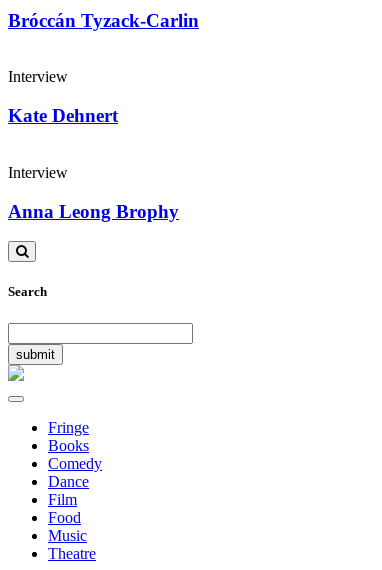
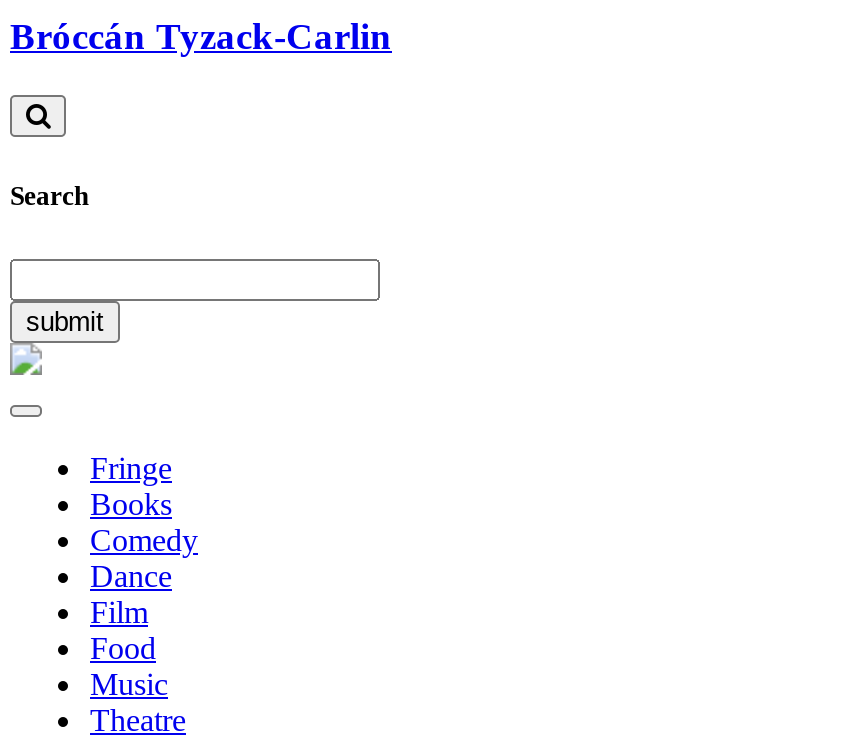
- Interview
- Kate Dehnert
- Interview
- Anna Leong Brophy
